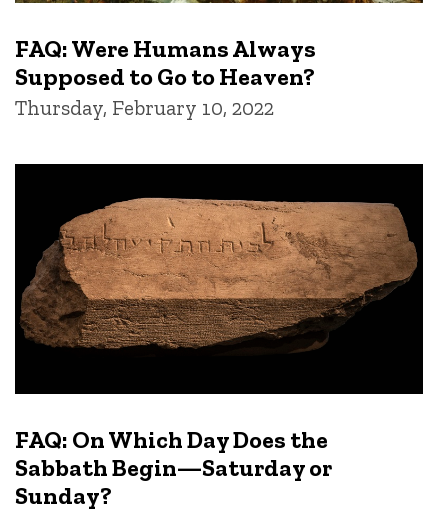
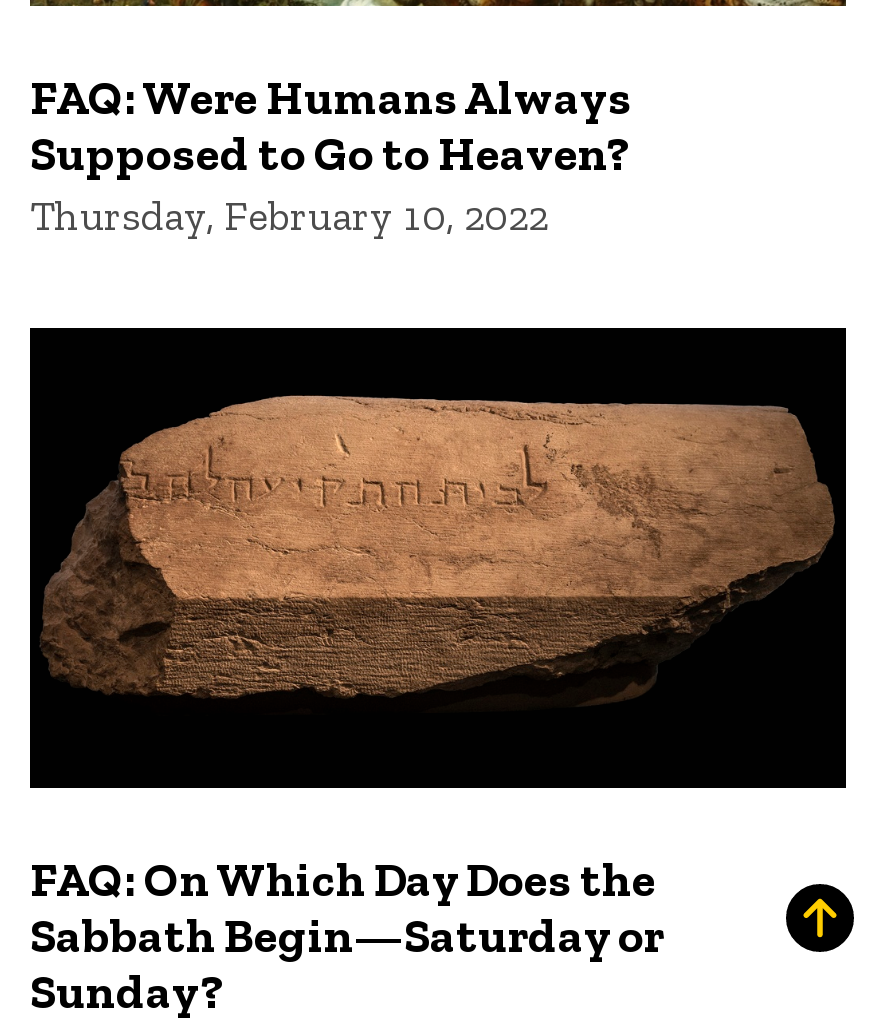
+ [image]
